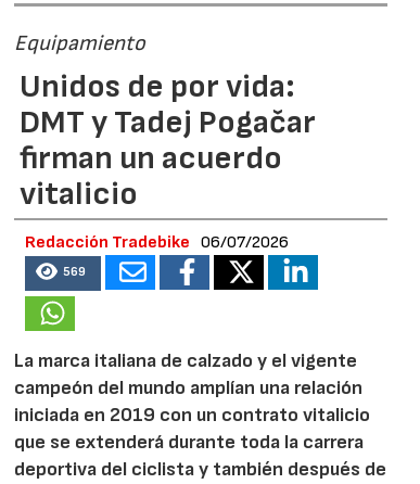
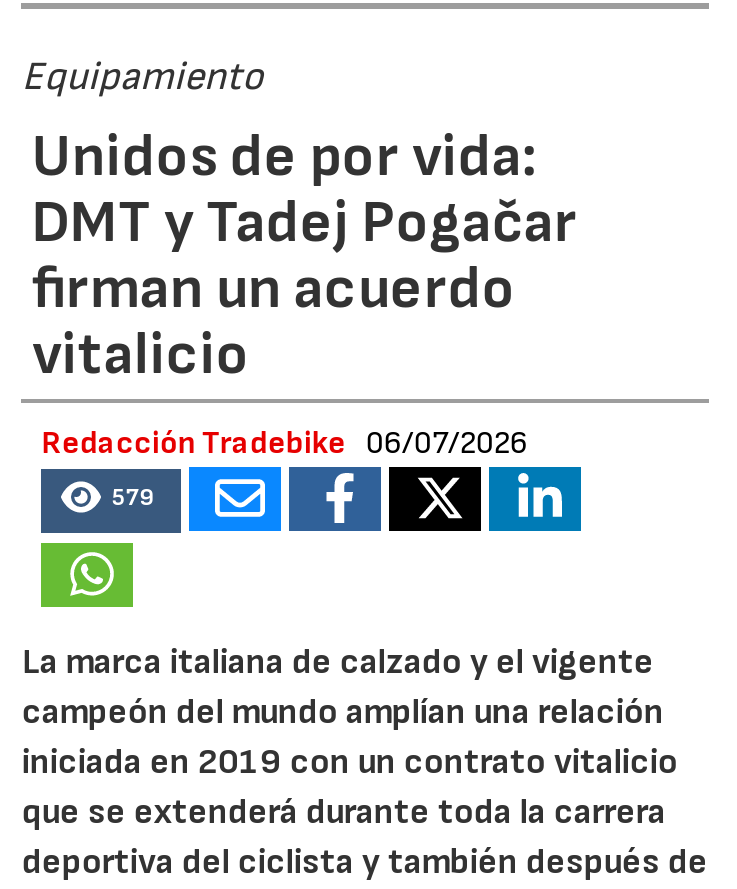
- 569
+ 579
